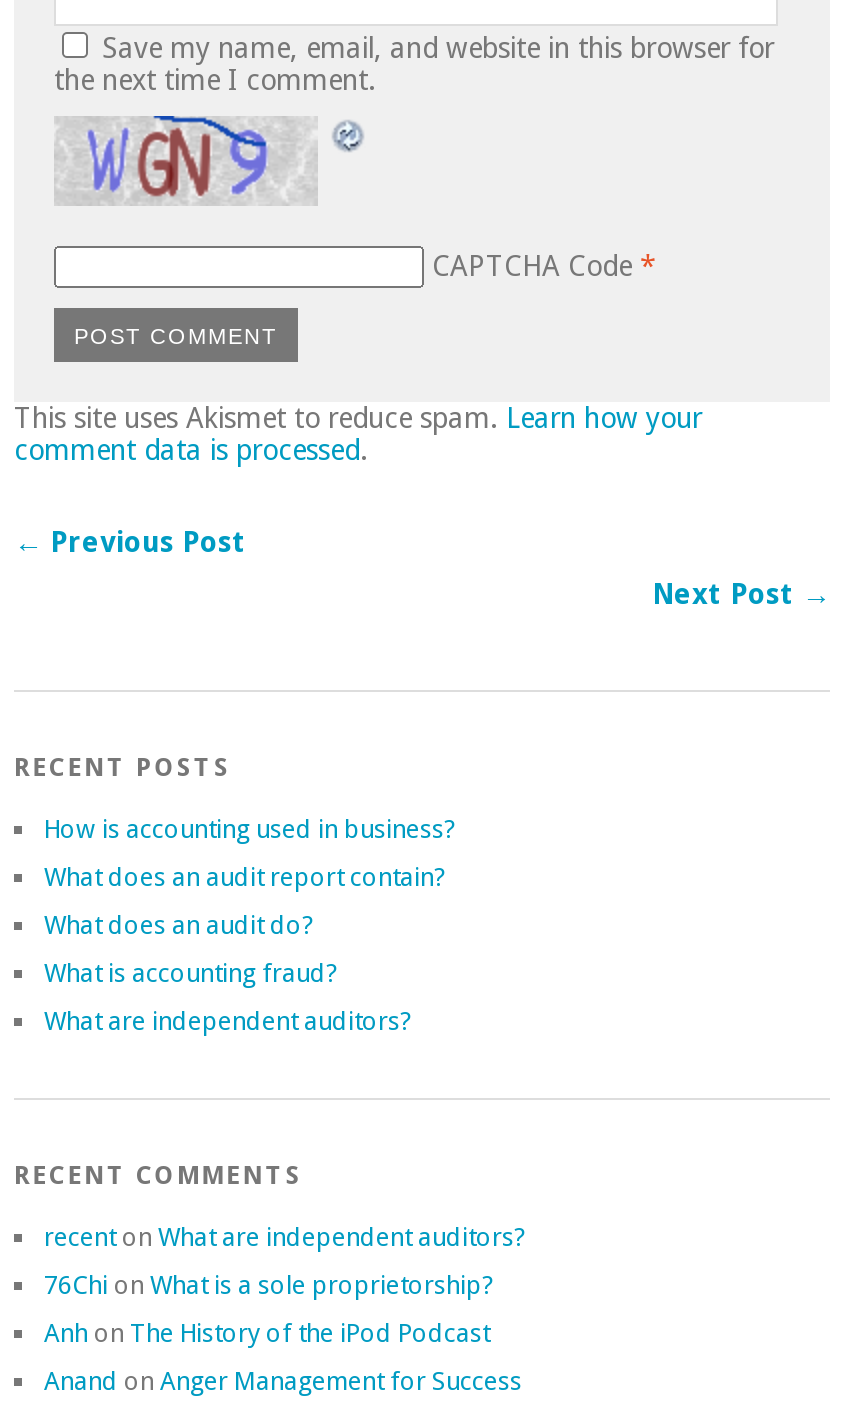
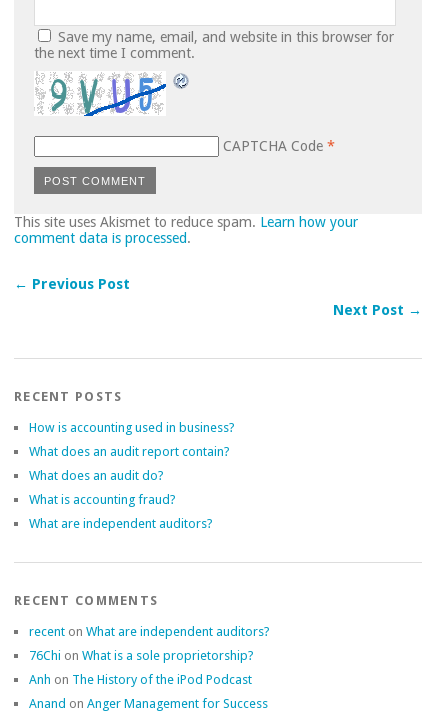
- [image]
+ [image]
